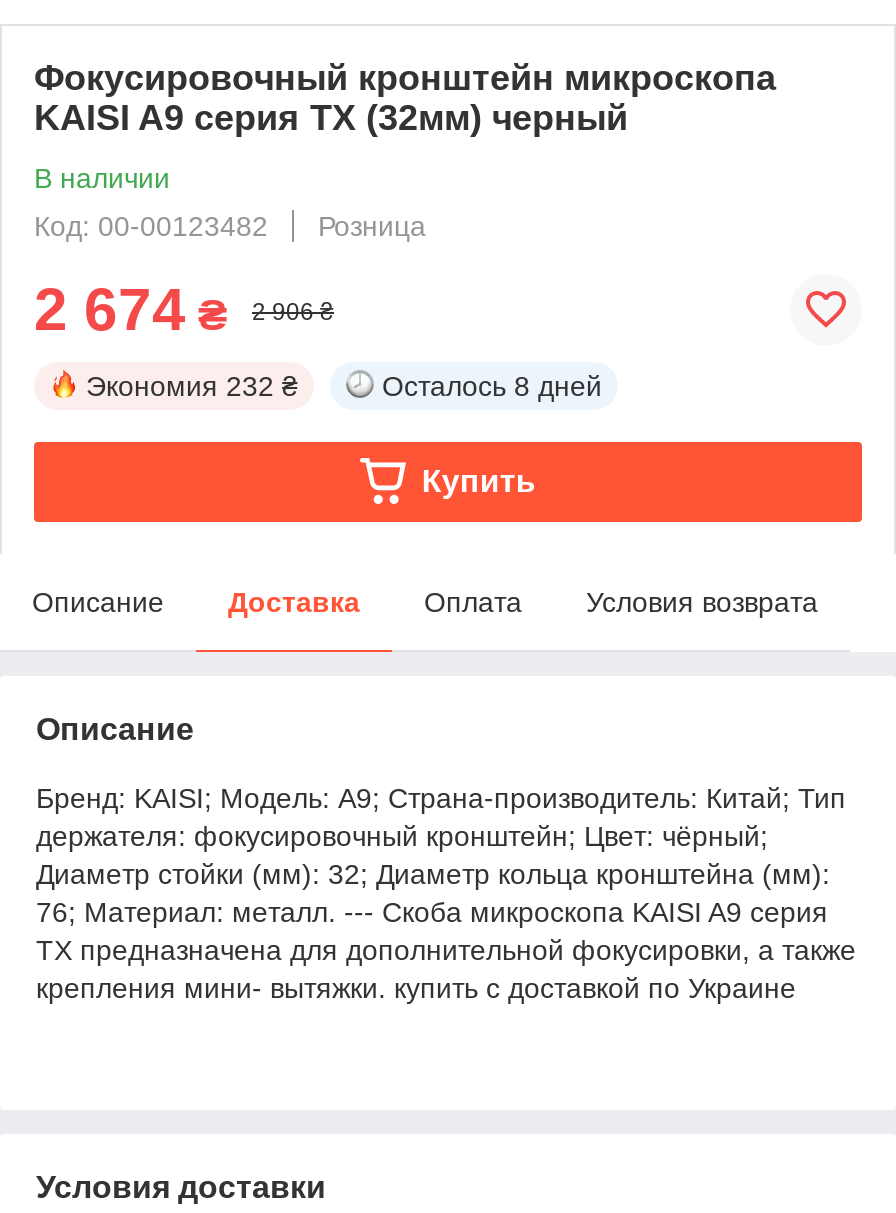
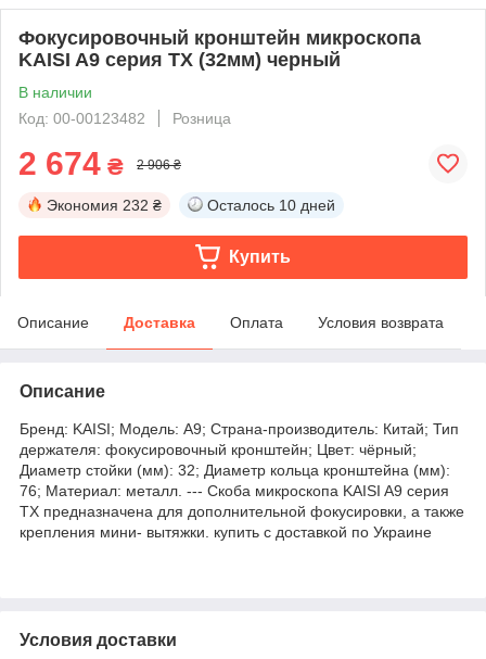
- Осталось 8 дней
+ Осталось 10 дней
